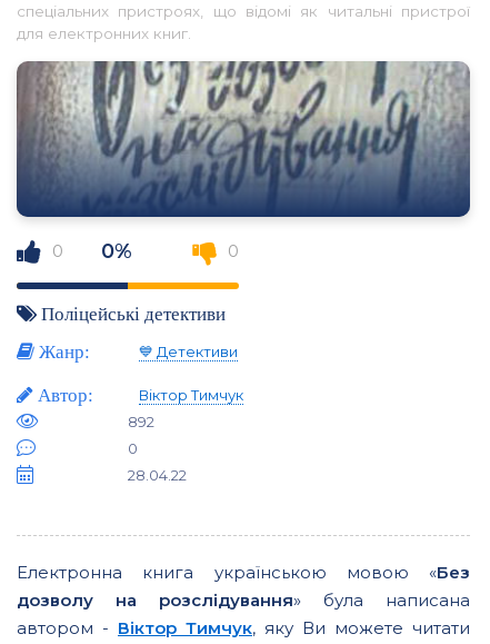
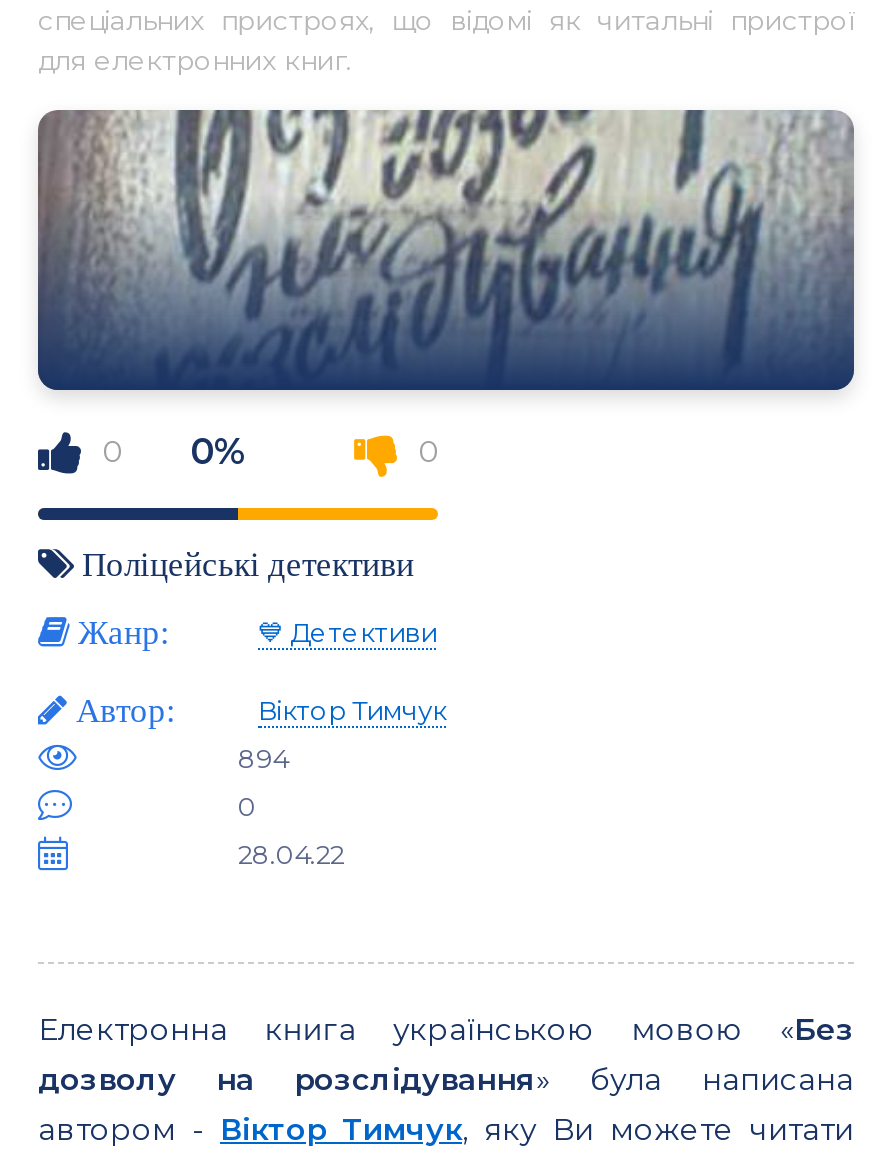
- 892
+ 894
